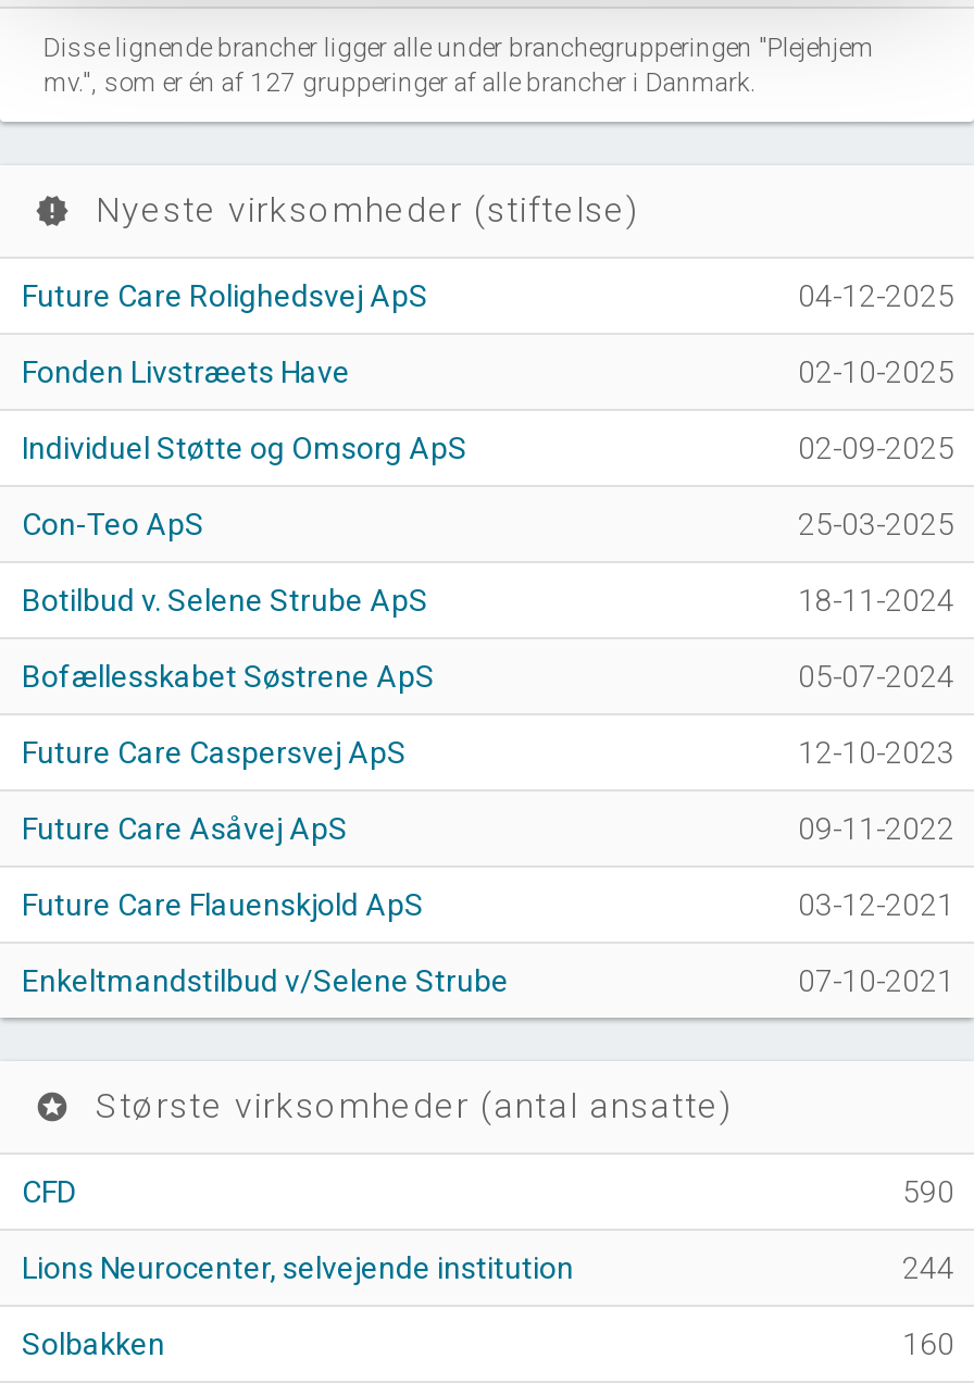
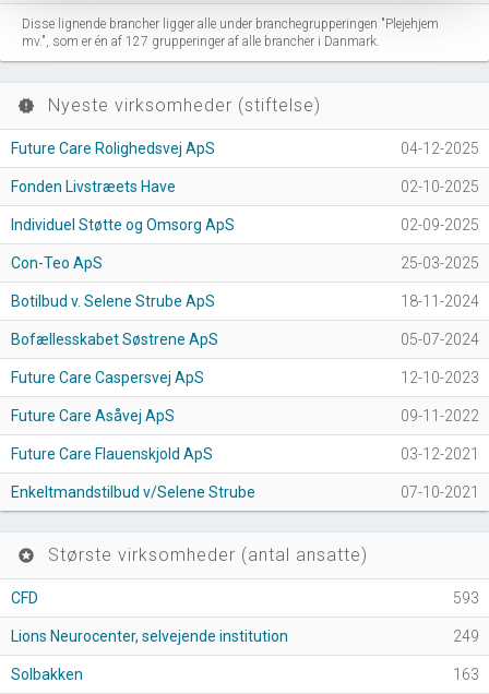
- 590
+ 593

- 244
+ 249

- 160
+ 163
